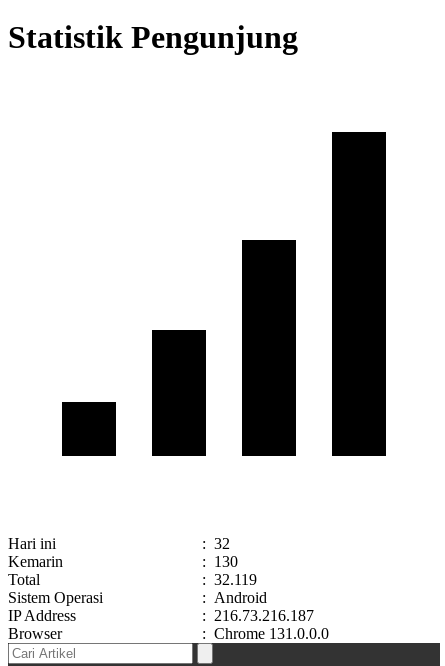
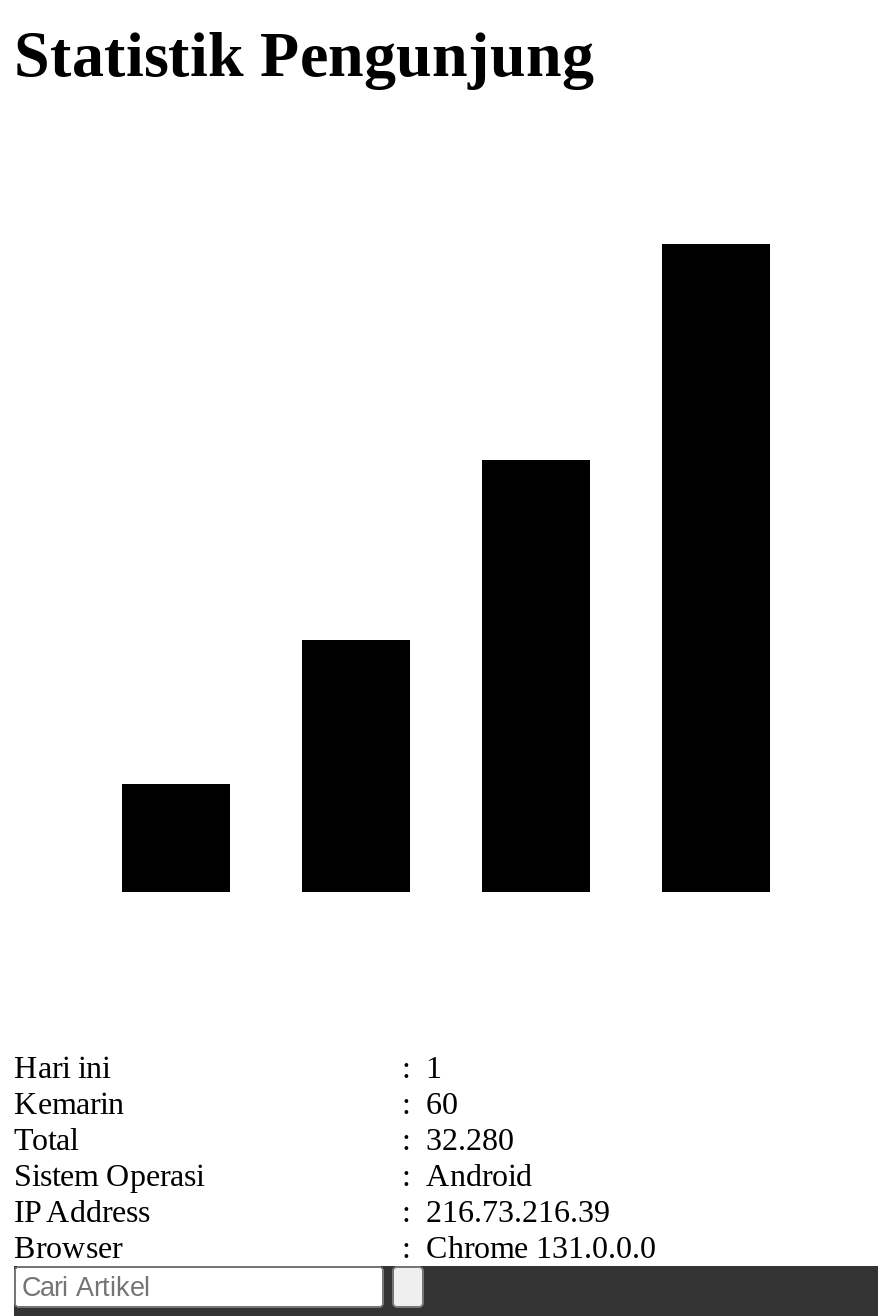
- : 32
+ : 1

- : 130
+ : 60

- : 32.119
+ : 32.280

- : 216.73.216.187
+ : 216.73.216.39
